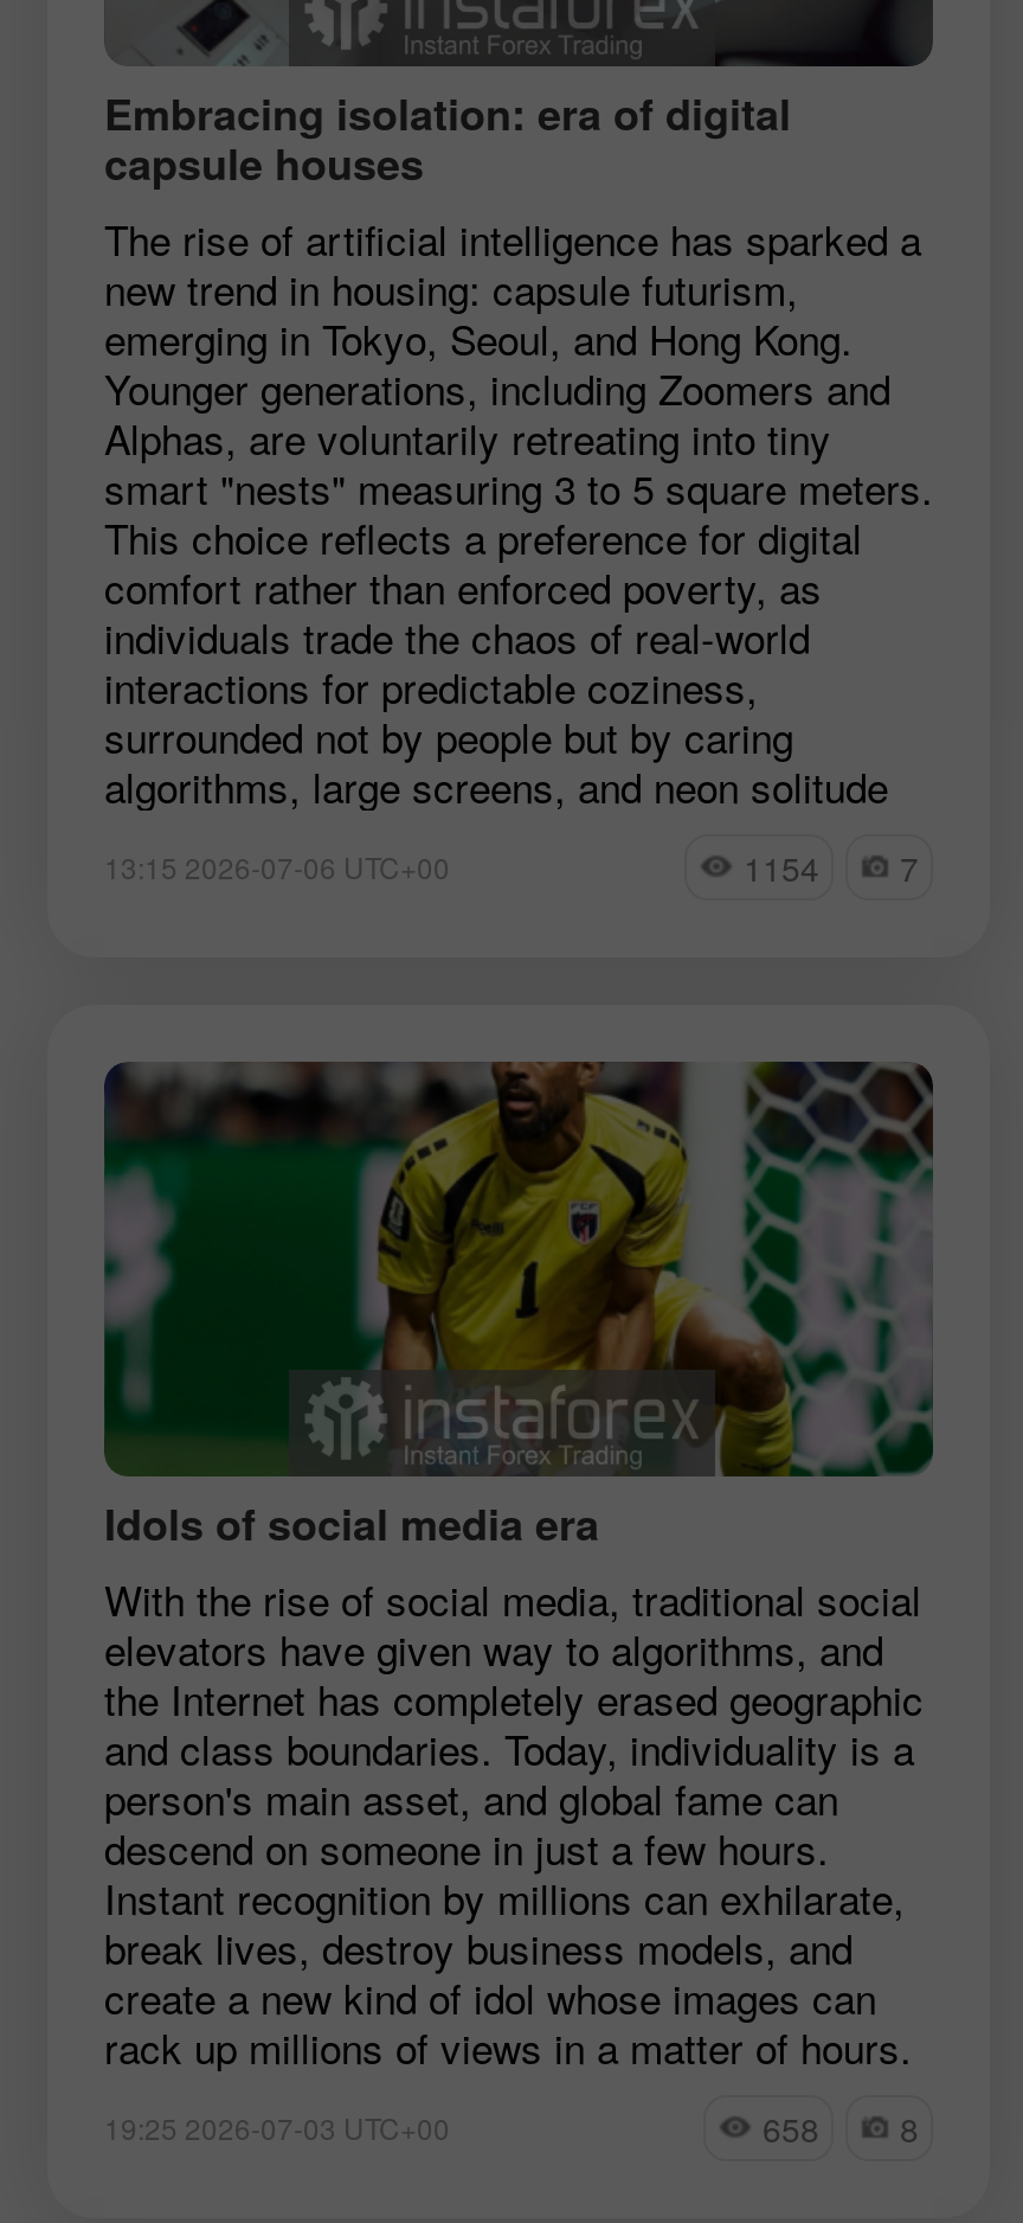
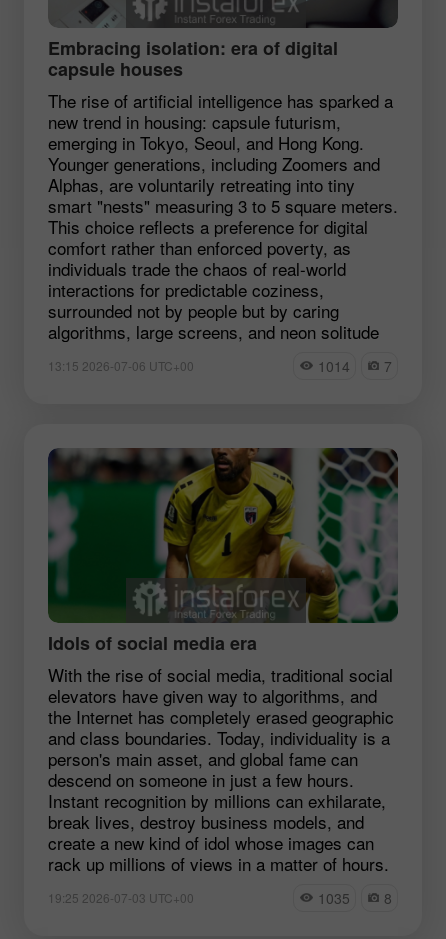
- 1154 7
+ 1014 7

- 658 8
+ 1035 8
